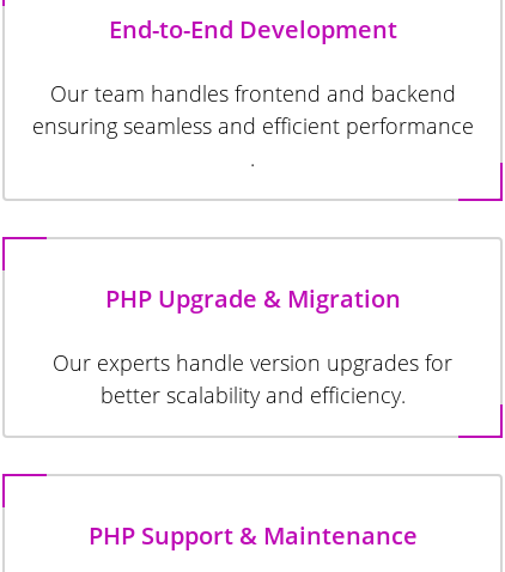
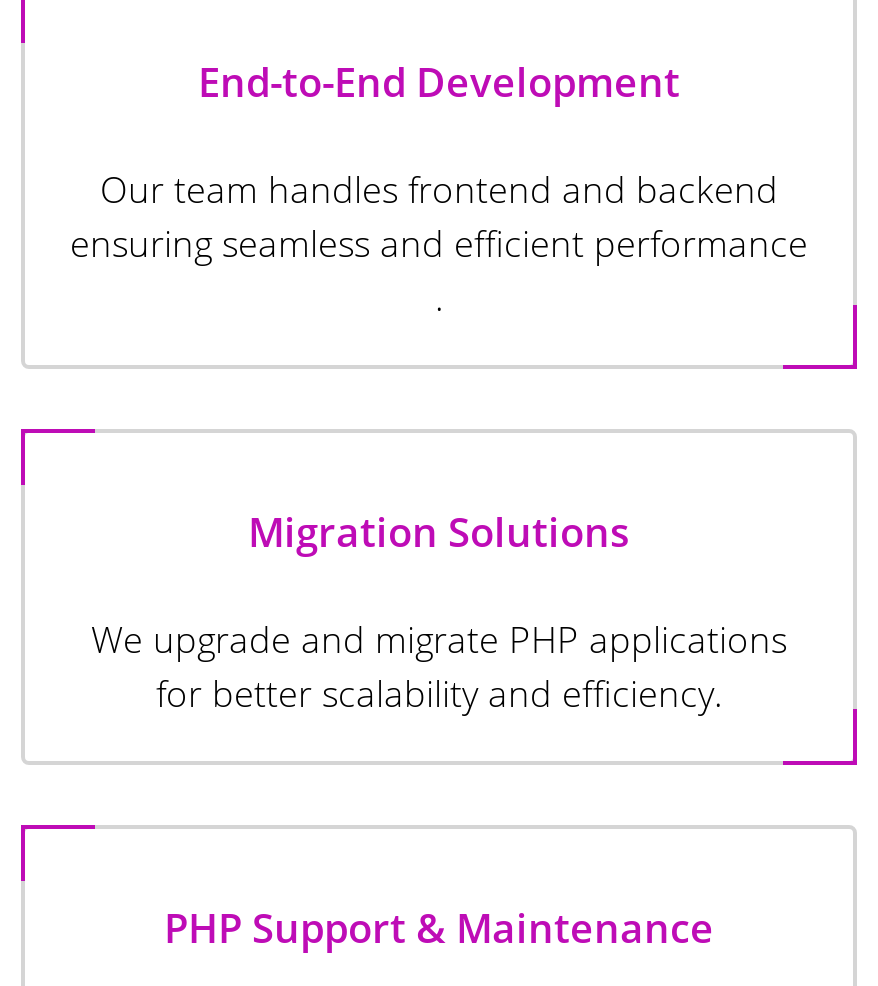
- PHP Upgrade & Migration
+ Migration Solutions

- Our experts handle version upgrades for
- better scalability and efficiency.
+ We upgrade and migrate PHP applications
+ for better scalability and efficiency.
